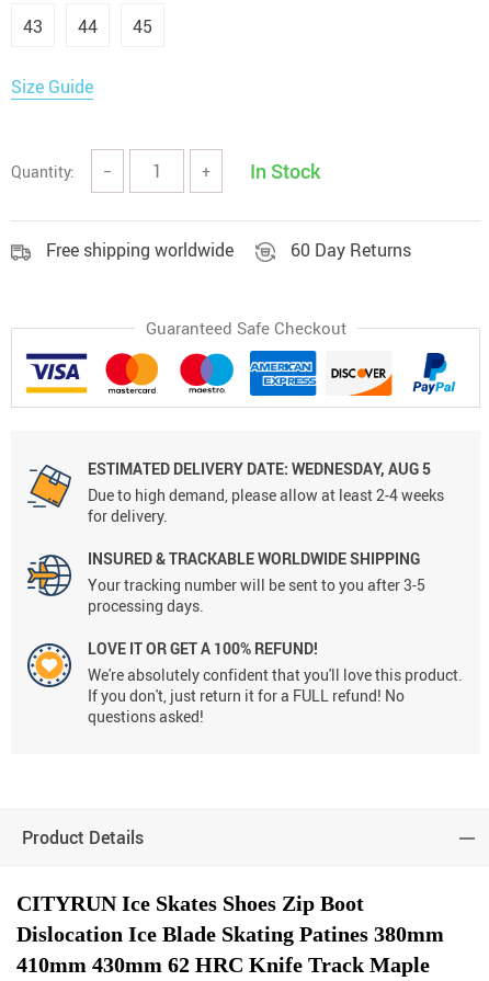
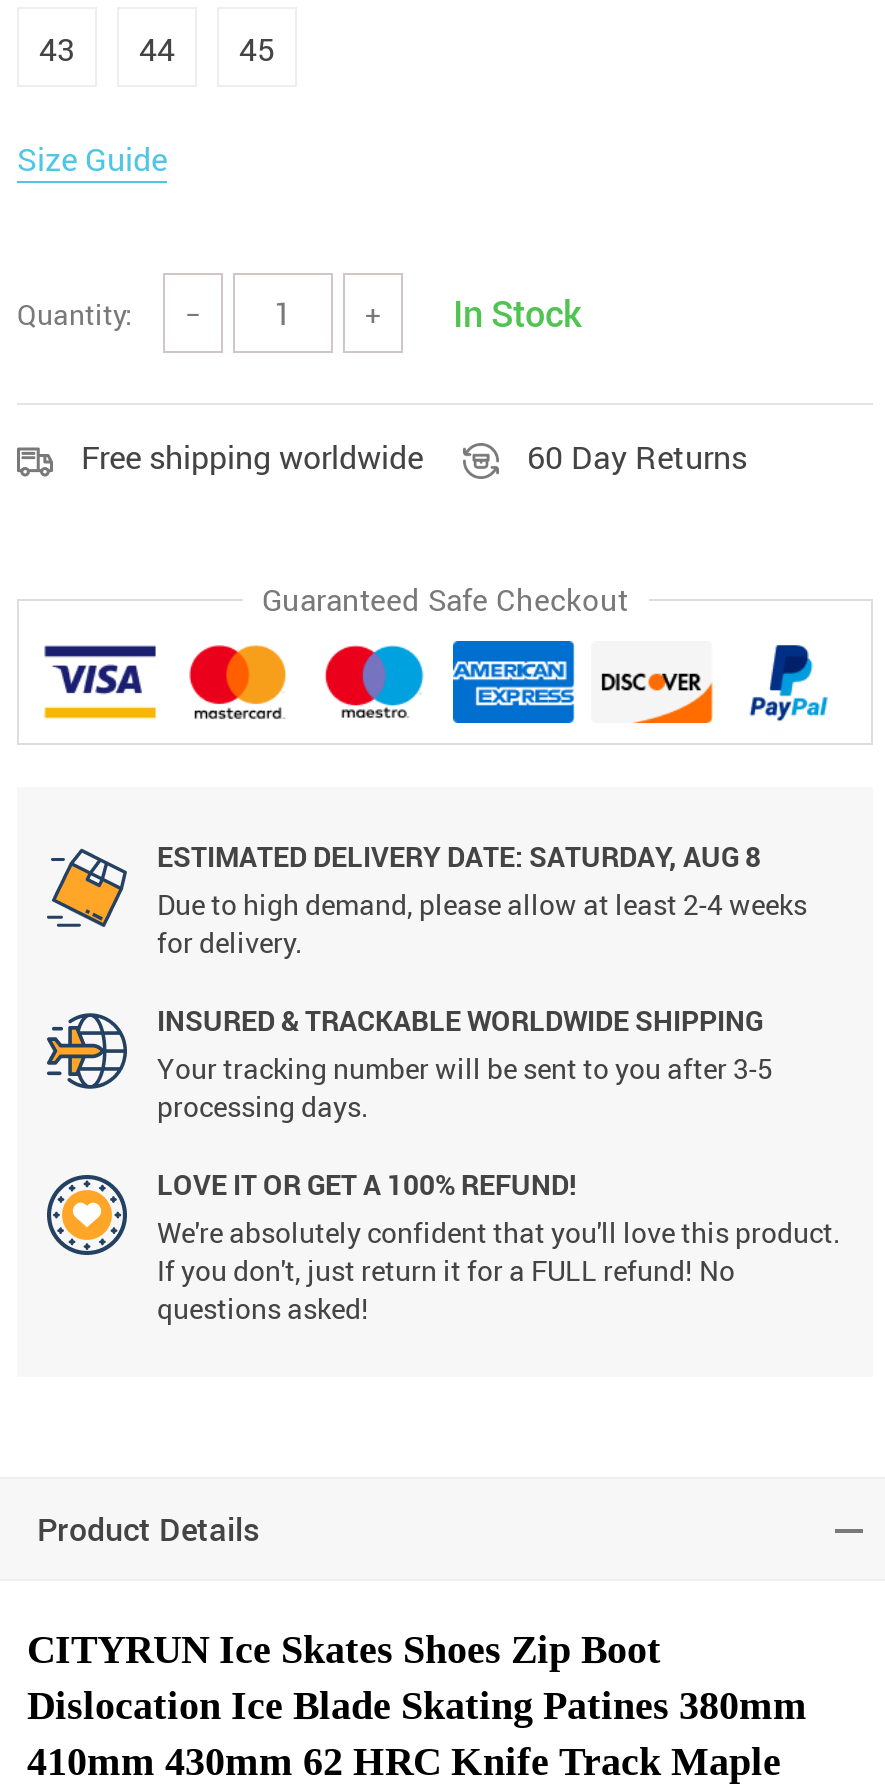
- ESTIMATED DELIVERY DATE: WEDNESDAY, AUG 5
+ ESTIMATED DELIVERY DATE: SATURDAY, AUG 8
